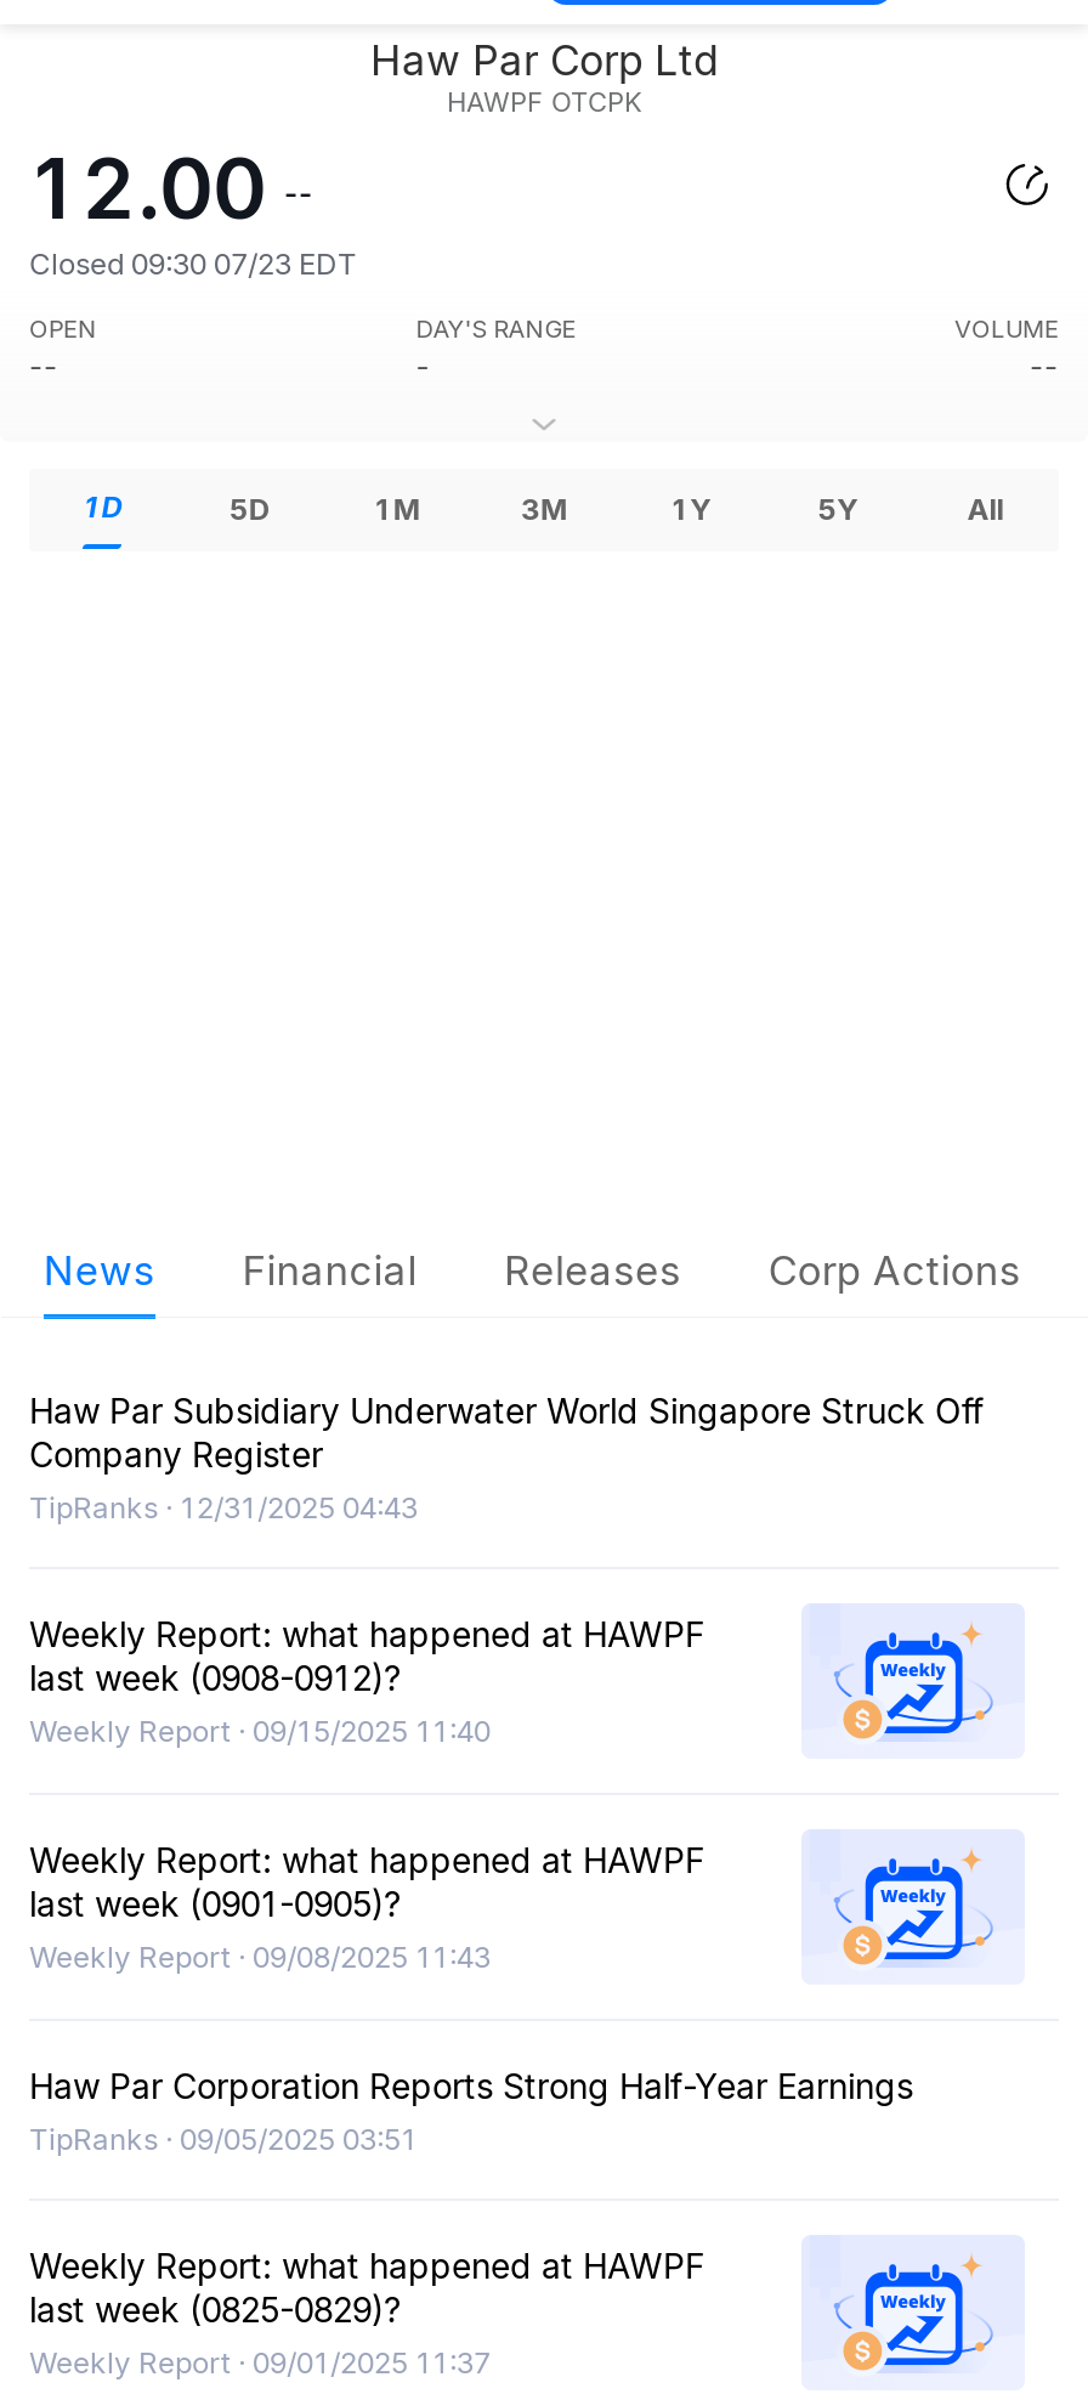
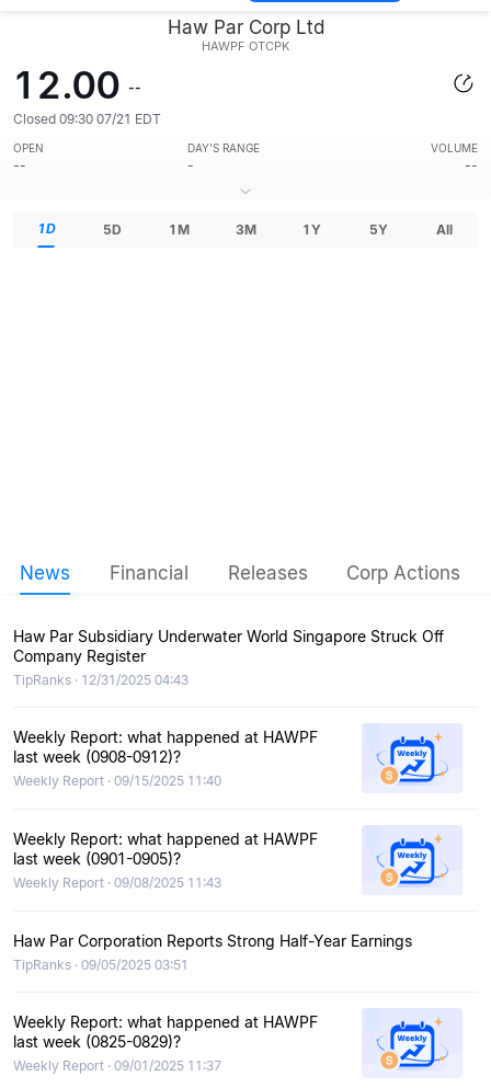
- Closed 09:30 07/23 EDT
+ Closed 09:30 07/21 EDT
